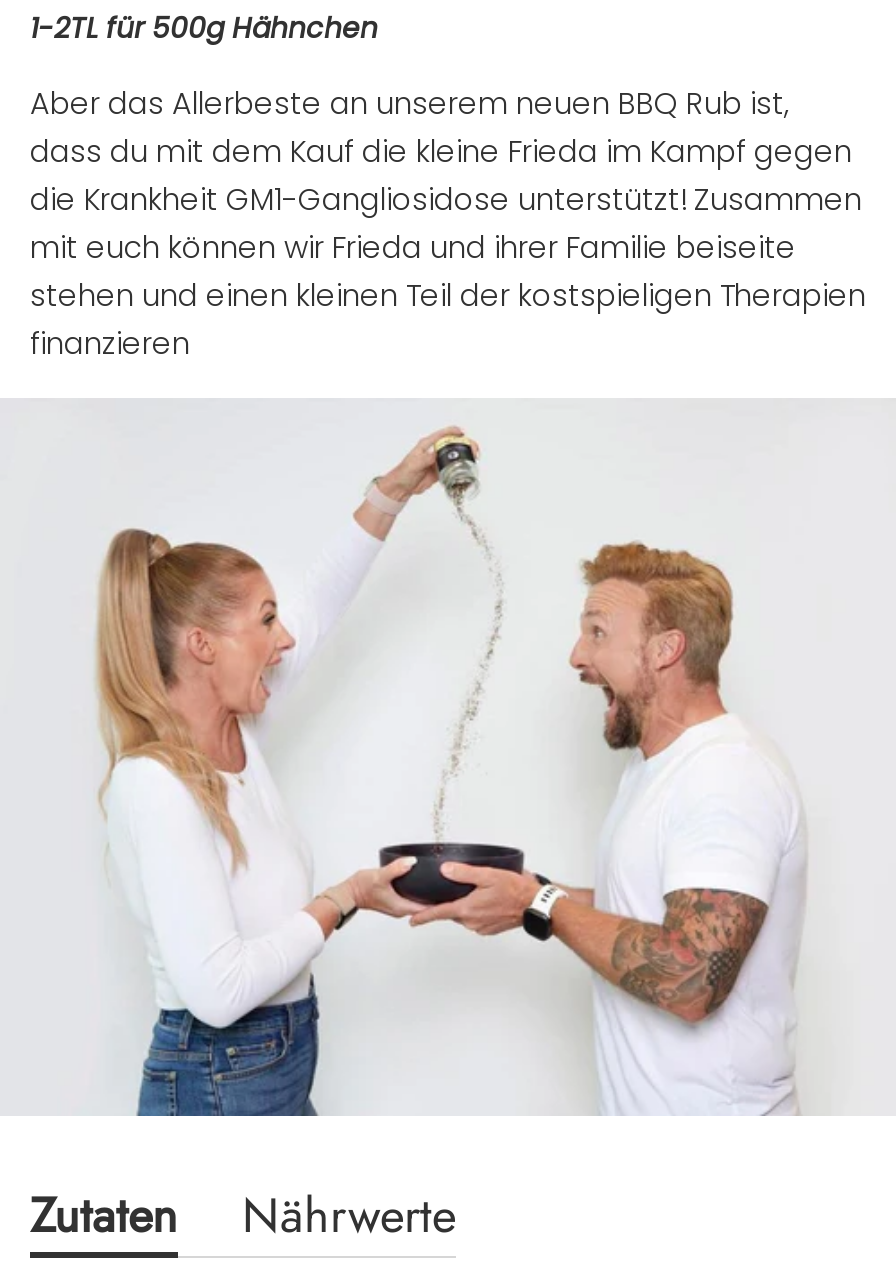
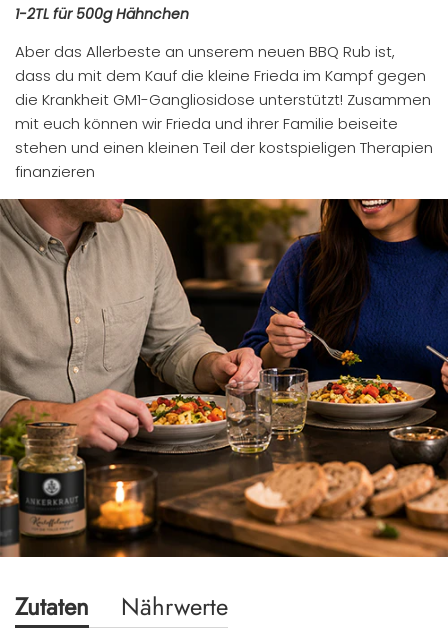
- [image]
+ [image]
